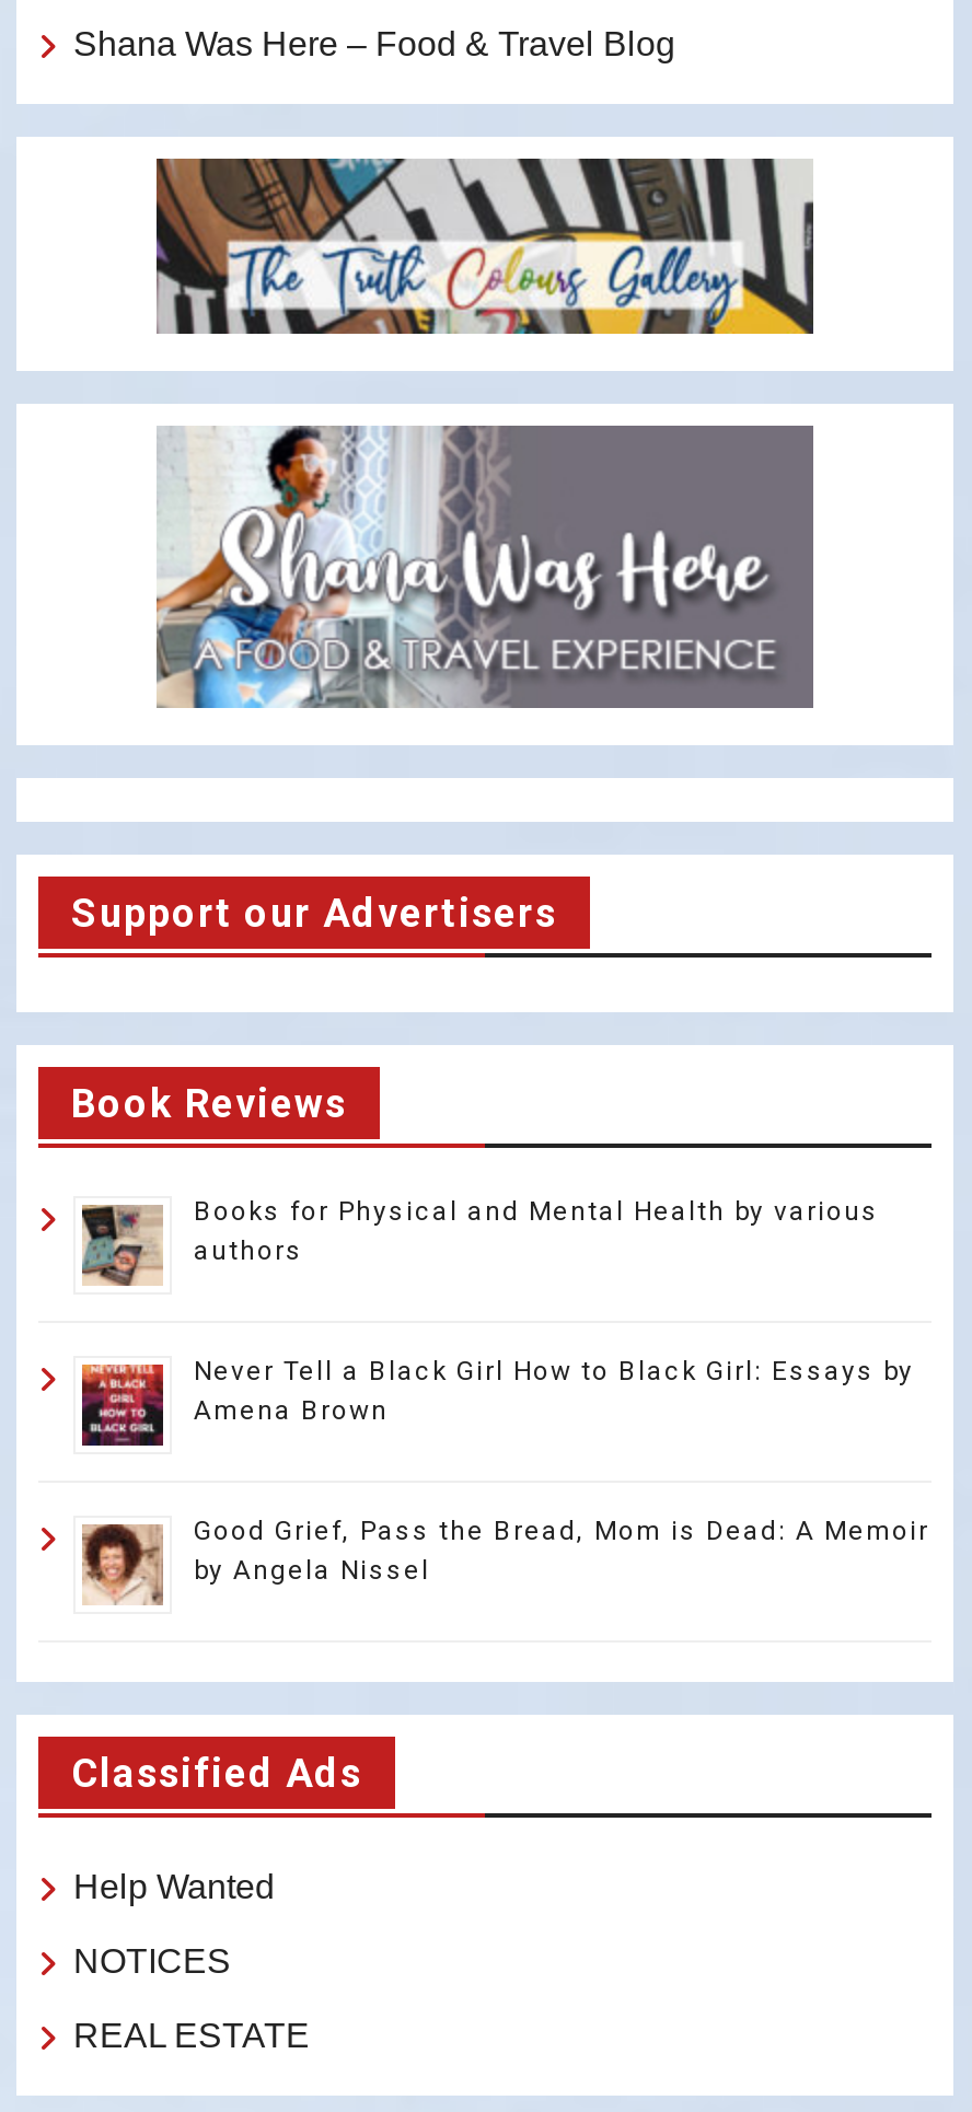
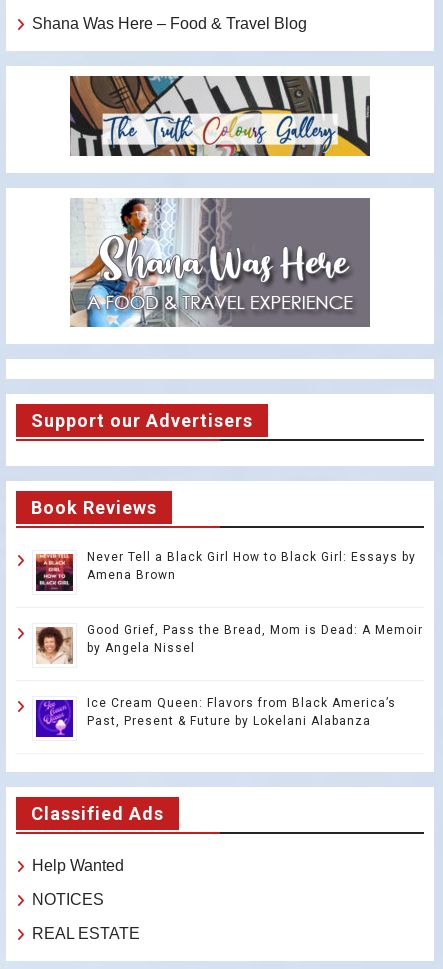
- [image]
- Books for Physical and Mental Health by various
- authors

moved up: [image] | Never Tell a Black Girl How to Black Girl: Essays by | Amena Brown | Good Grief, Pass the Bread, Mom is Dead: A Memoir | by Angela Nissel

+ [image]
+ Ice Cream Queen: Flavors from Black America’s
+ Past, Present & Future by Lokelani Alabanza
